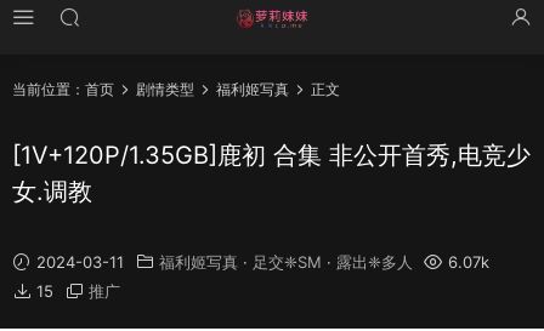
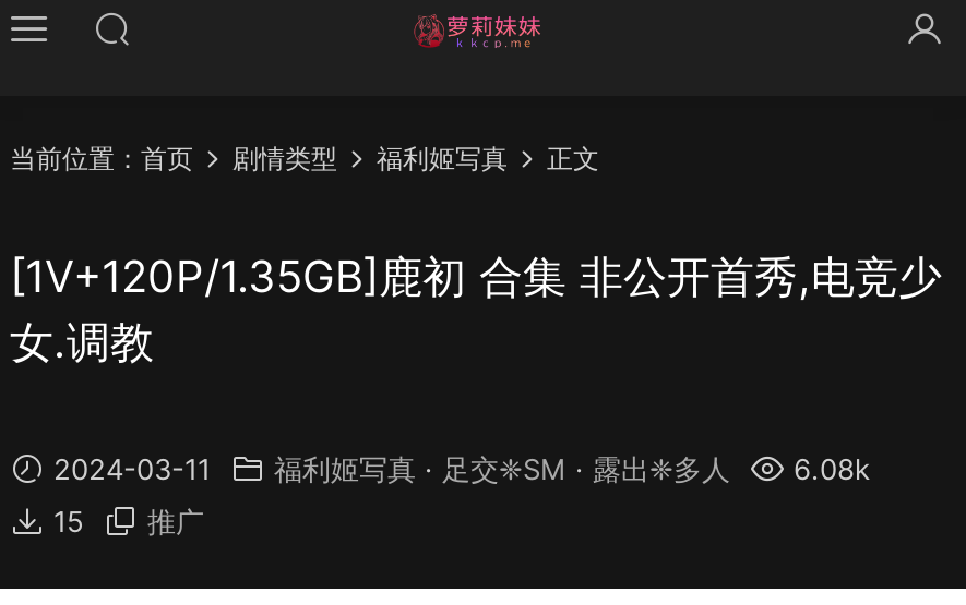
- 6.07k
+ 6.08k
